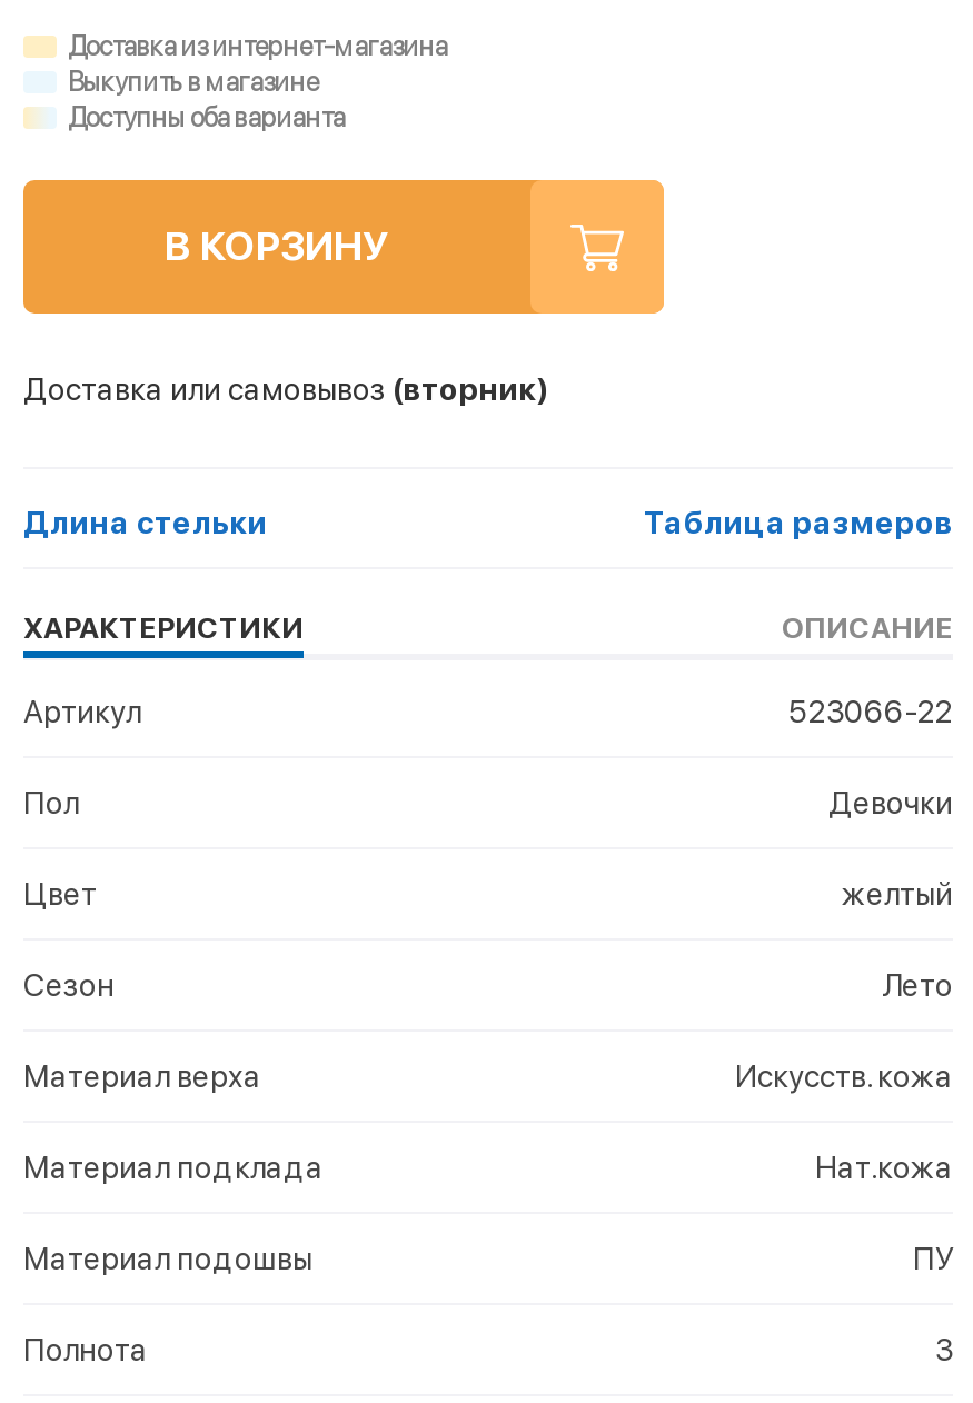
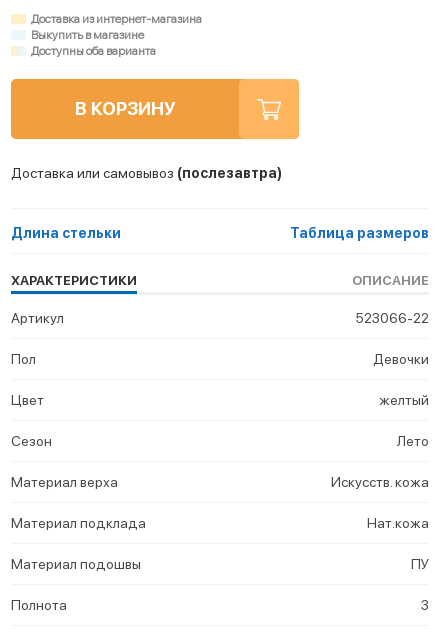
- Доставка или самовывоз (вторник)
+ Доставка или самовывоз (послезавтра)
